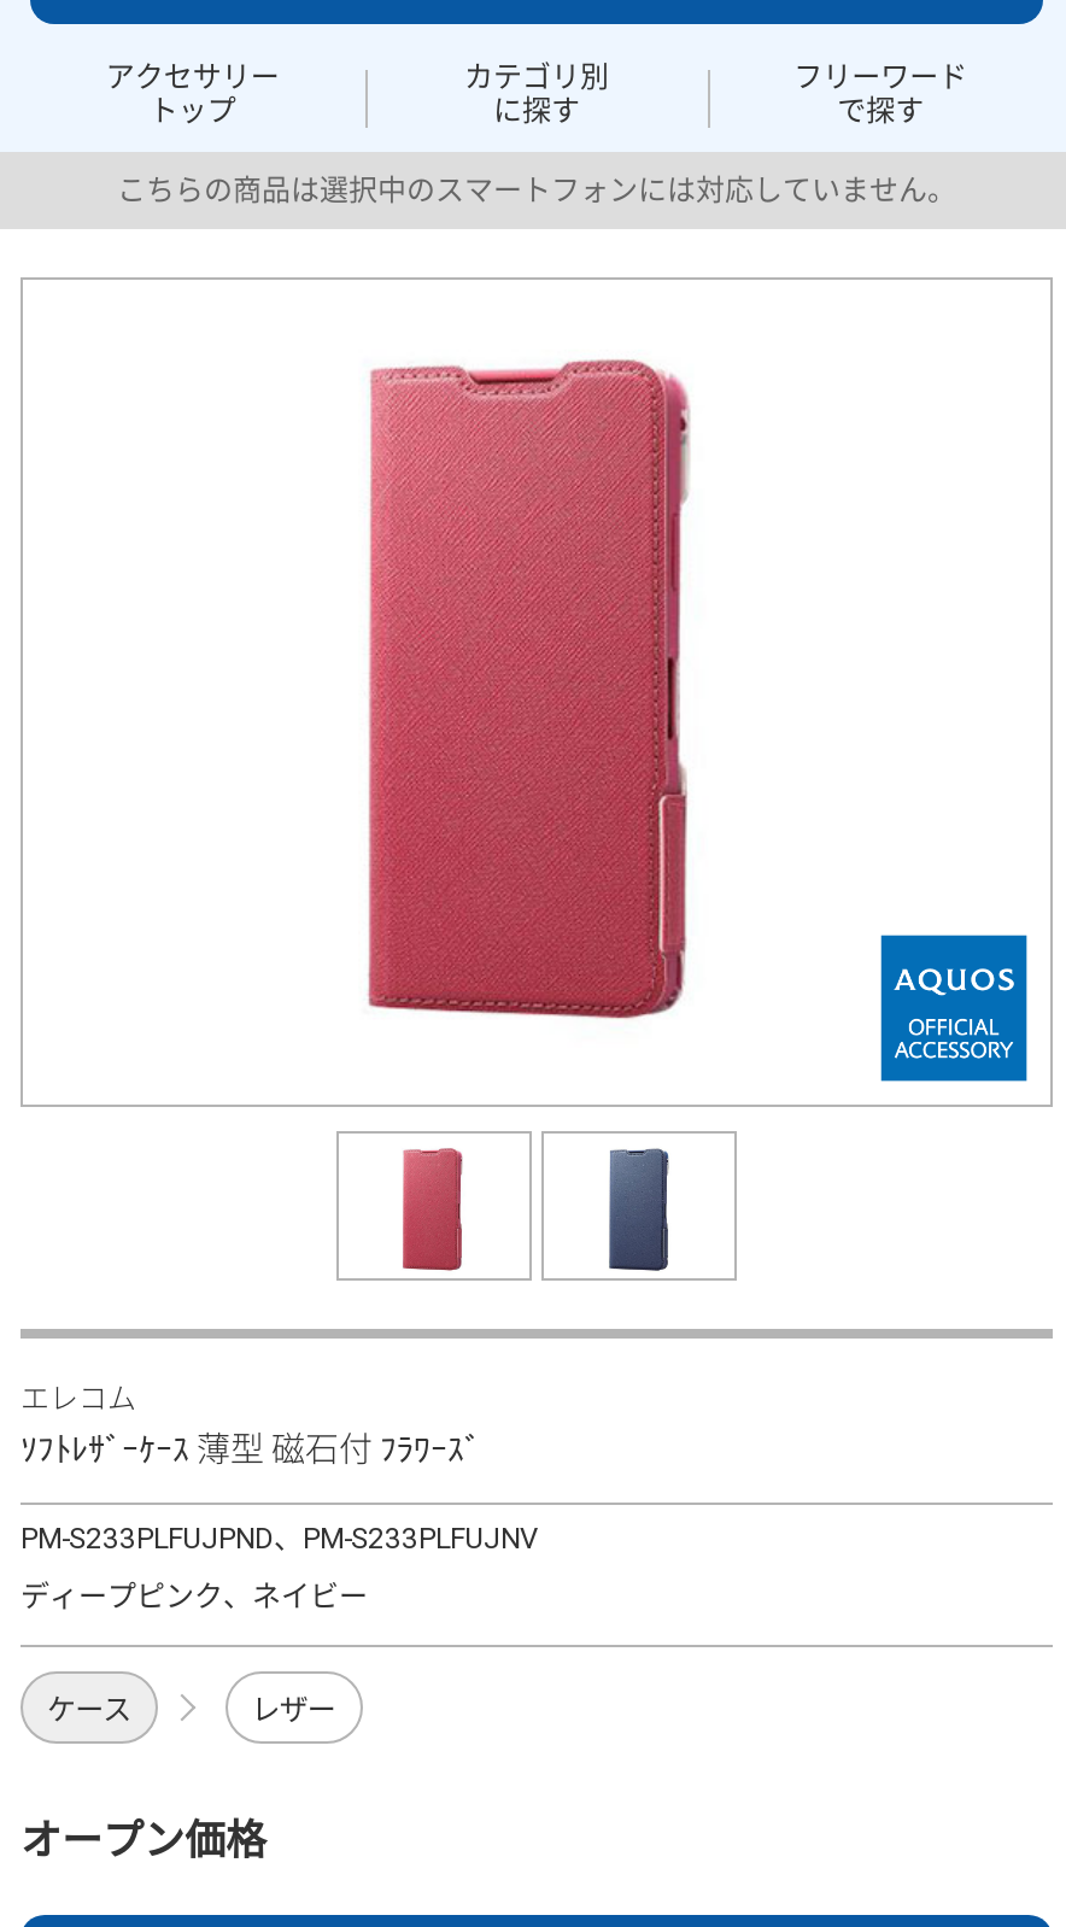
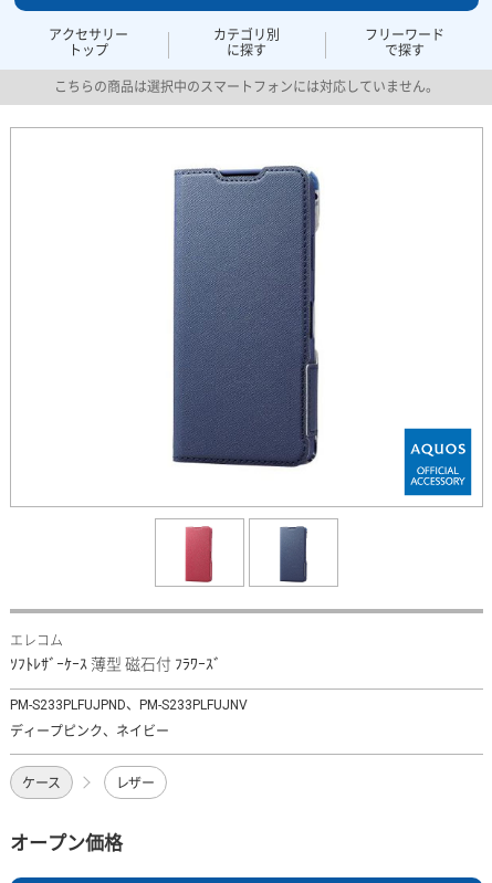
- [image]
+ [image]
